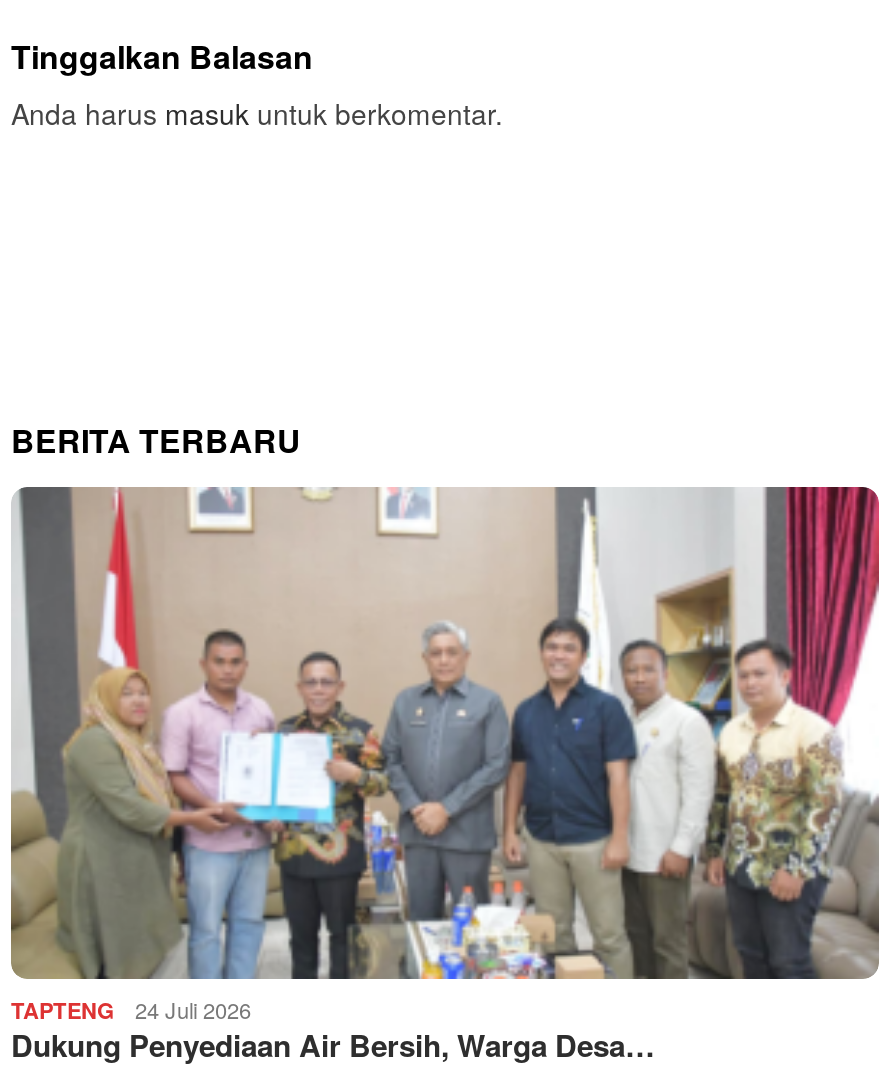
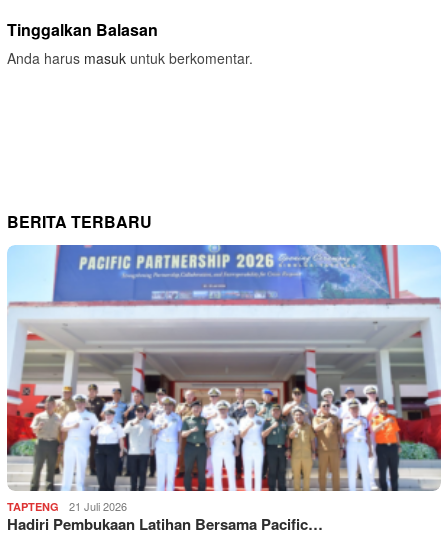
- [image]
- 24 Juli 2026
- Dukung Penyediaan Air Bersih, Warga Desa…
+ [image]
+ 21 Juli 2026
+ Hadiri Pembukaan Latihan Bersama Pacific…
